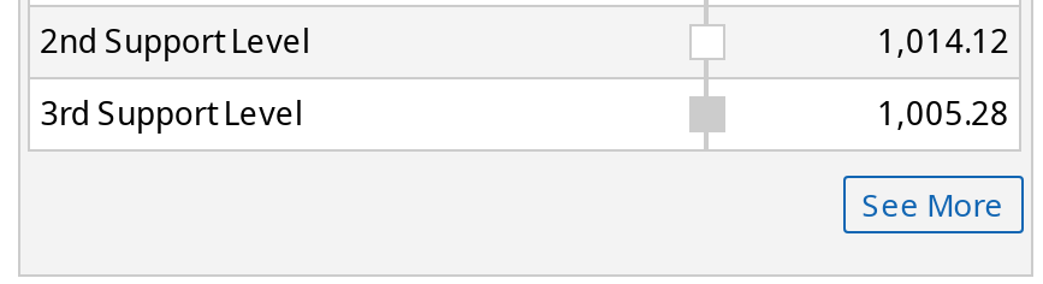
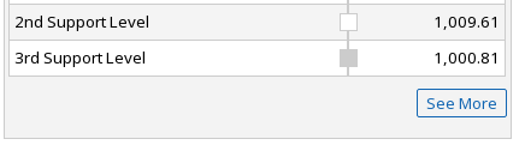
- 1,014.12
+ 1,009.61

- 1,005.28
+ 1,000.81
